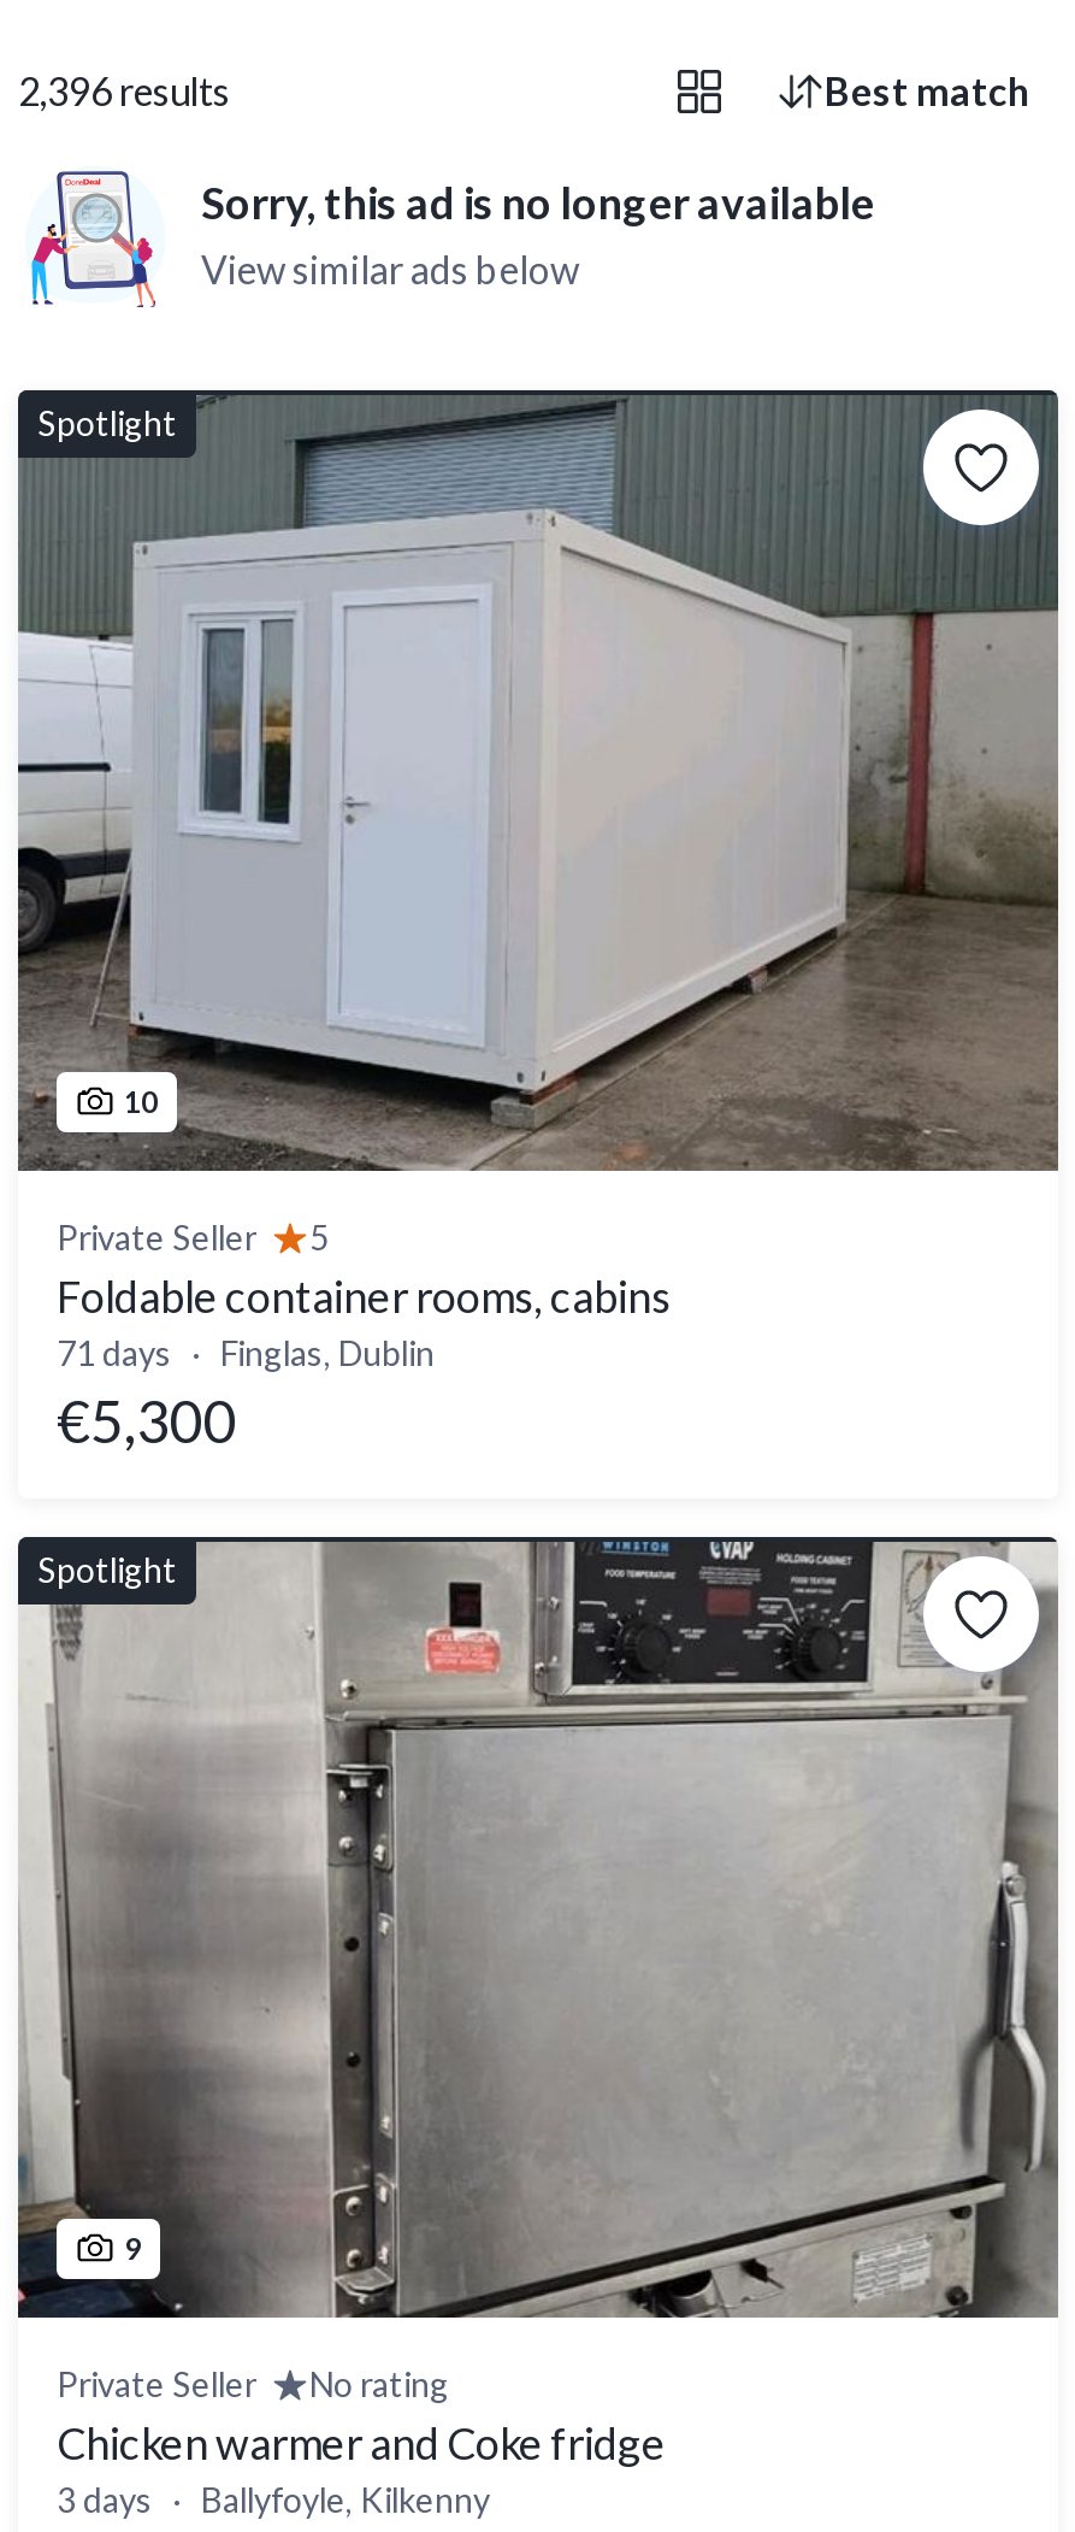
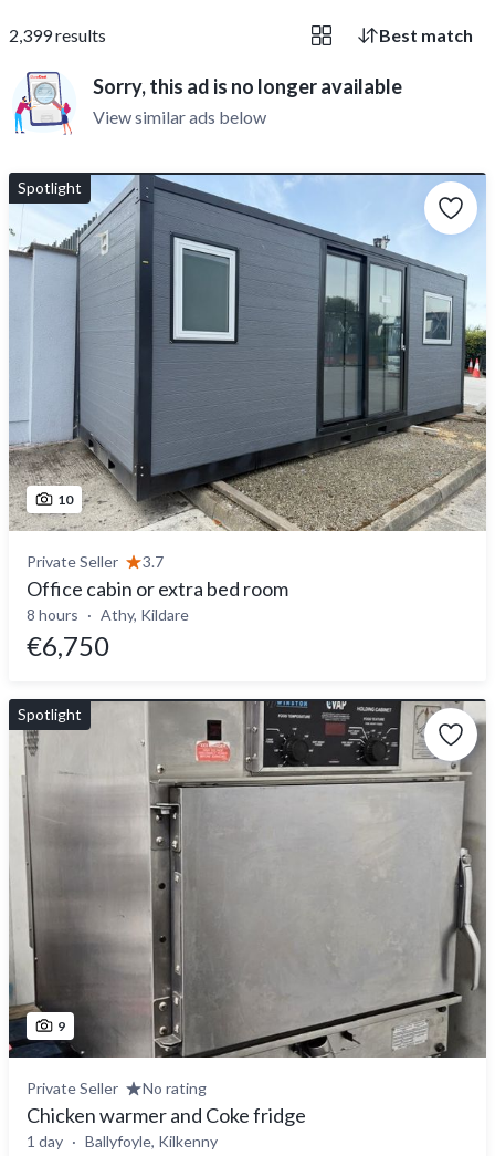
- 2,396 results
+ 2,399 results

- [image]
- 5
- Foldable container rooms, cabins
- 71 days
- Finglas, Dublin
- €5,300
+ [image]
+ 3.7
+ Office cabin or extra bed room
+ 8 hours
+ Athy, Kildare
+ €6,750

- 3 days Ballyfoyle, Kilkenny
+ 1 day Ballyfoyle, Kilkenny
